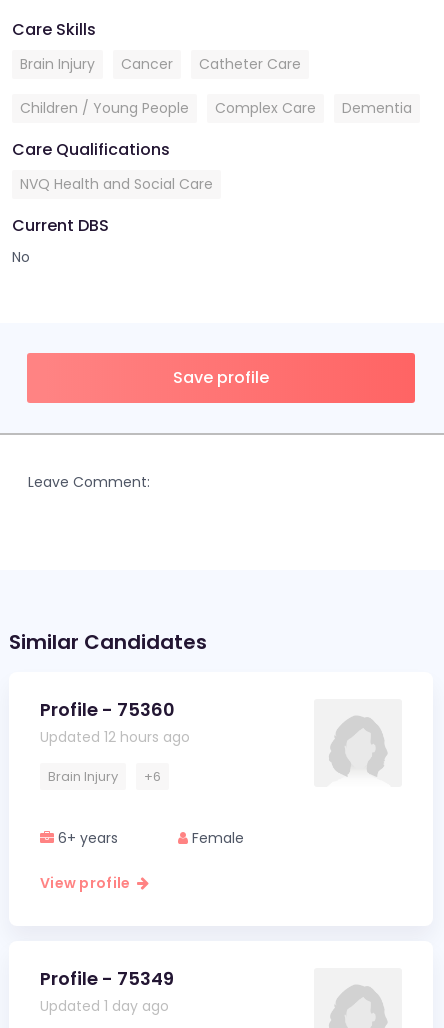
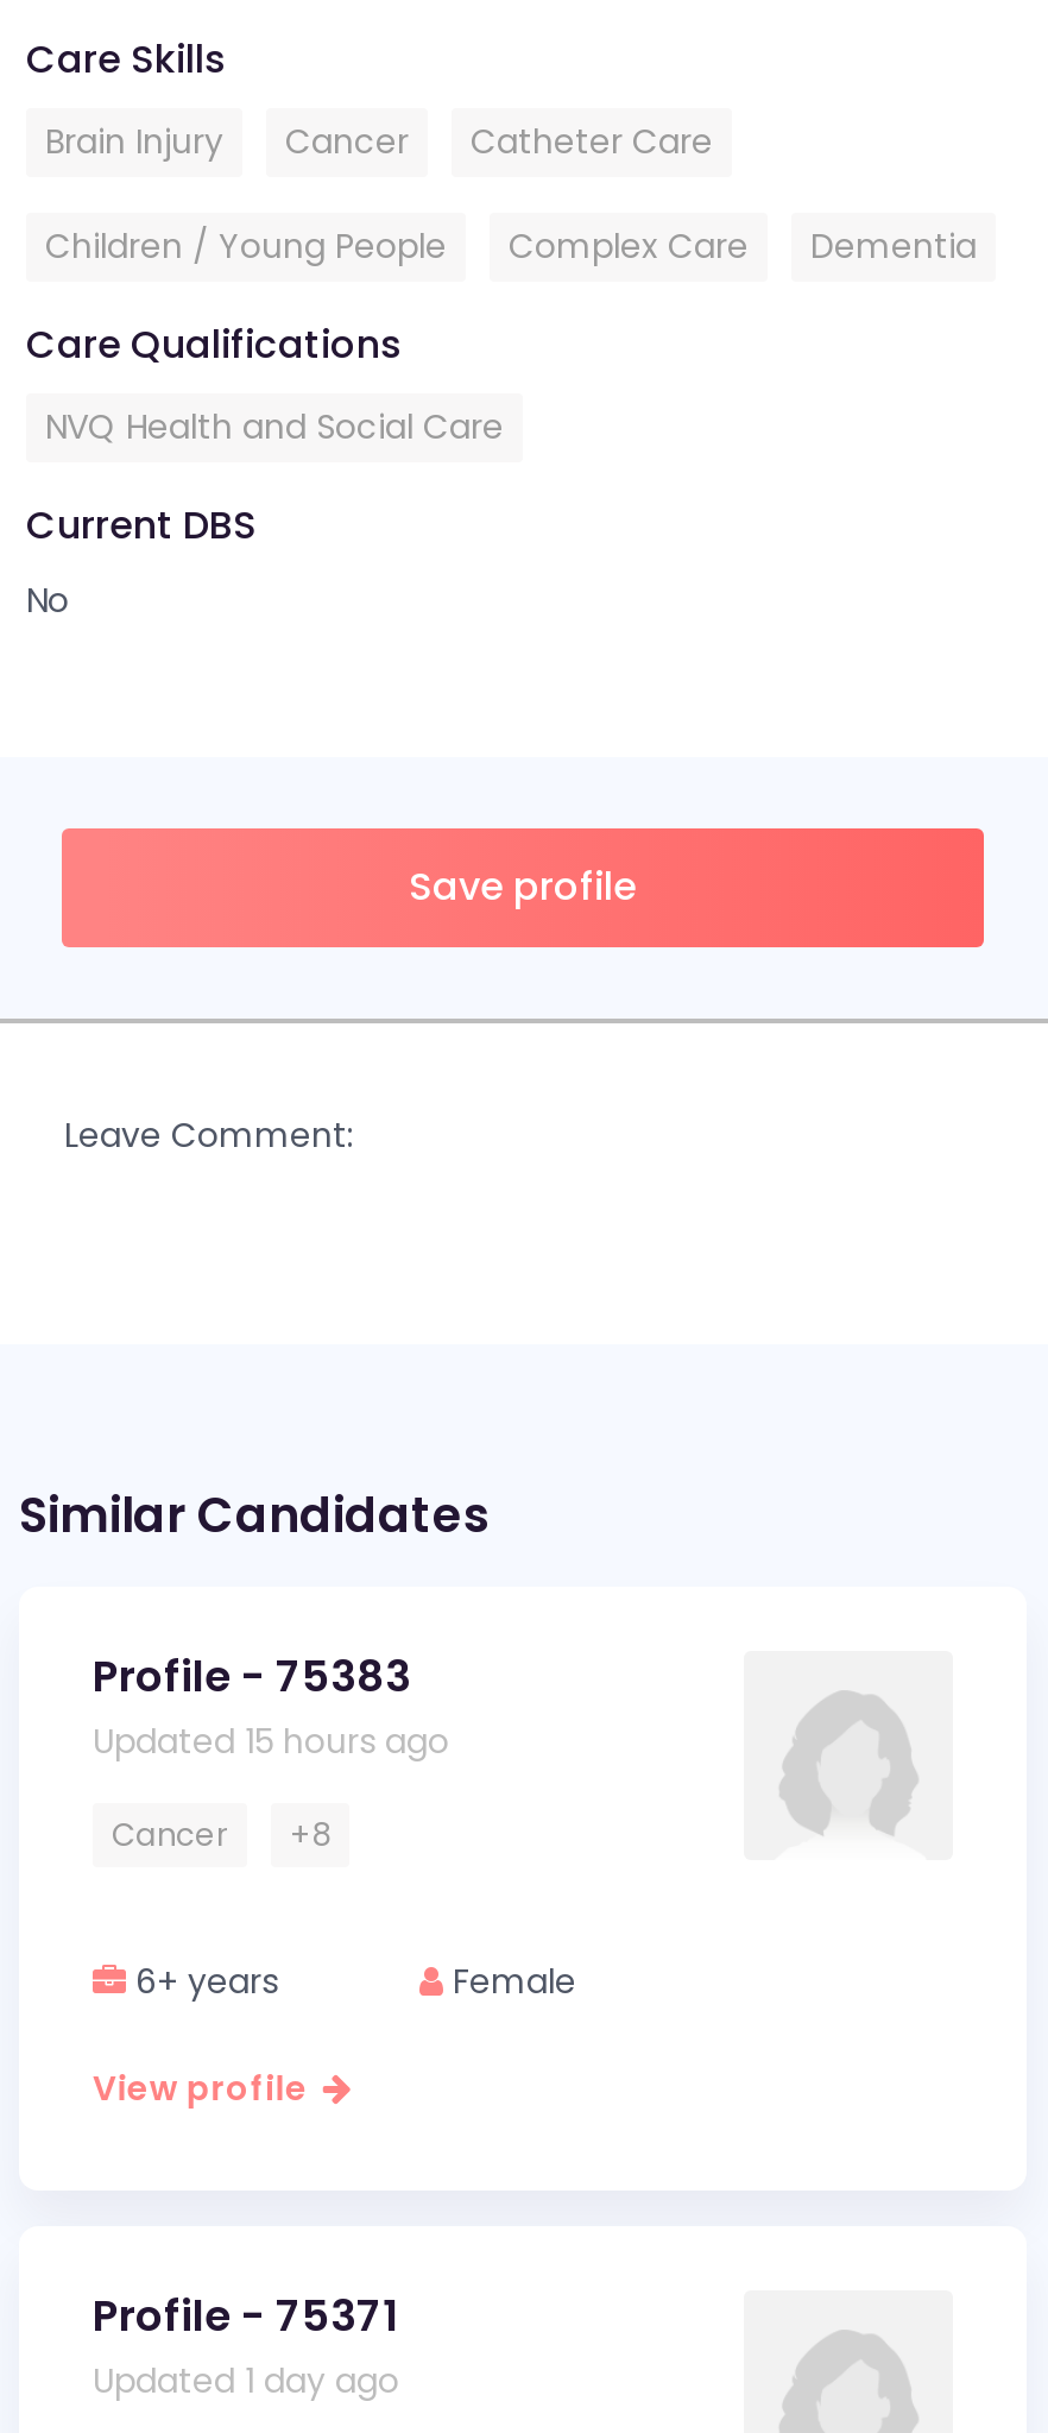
- Profile - 75360
- Updated 12 hours ago
+ Profile - 75383
+ Updated 15 hours ago

- Brain Injury
- +6
+ Cancer
+ +8

- Profile - 75349
+ Profile - 75371
